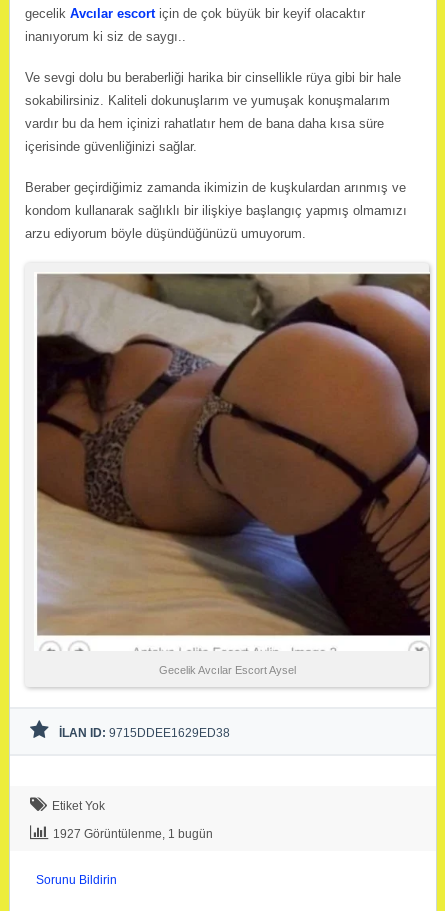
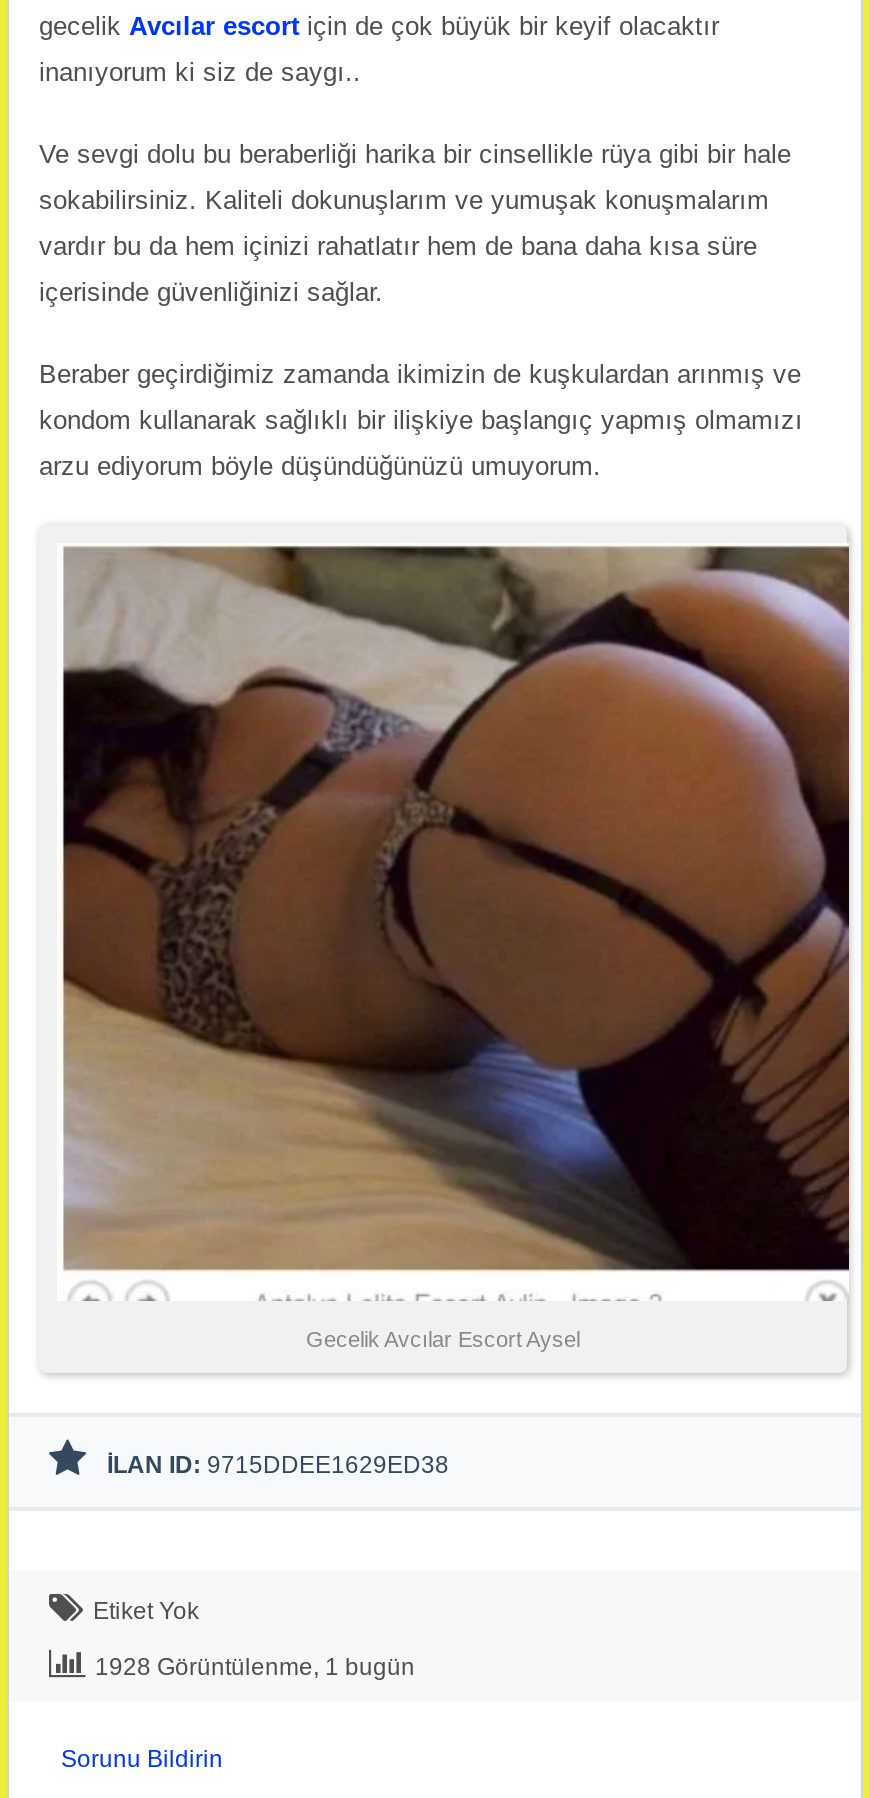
- 1927 Görüntülenme, 1 bugün
+ 1928 Görüntülenme, 1 bugün
